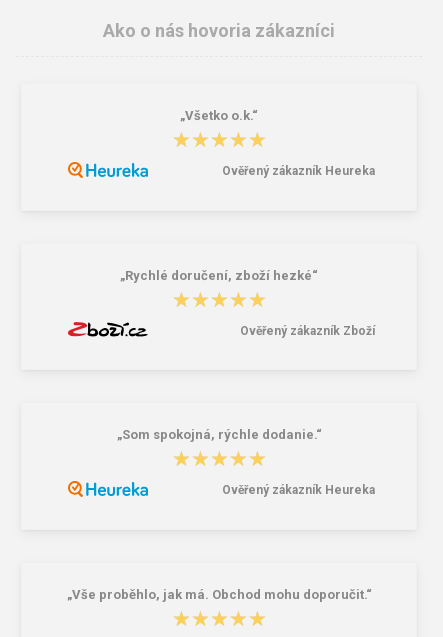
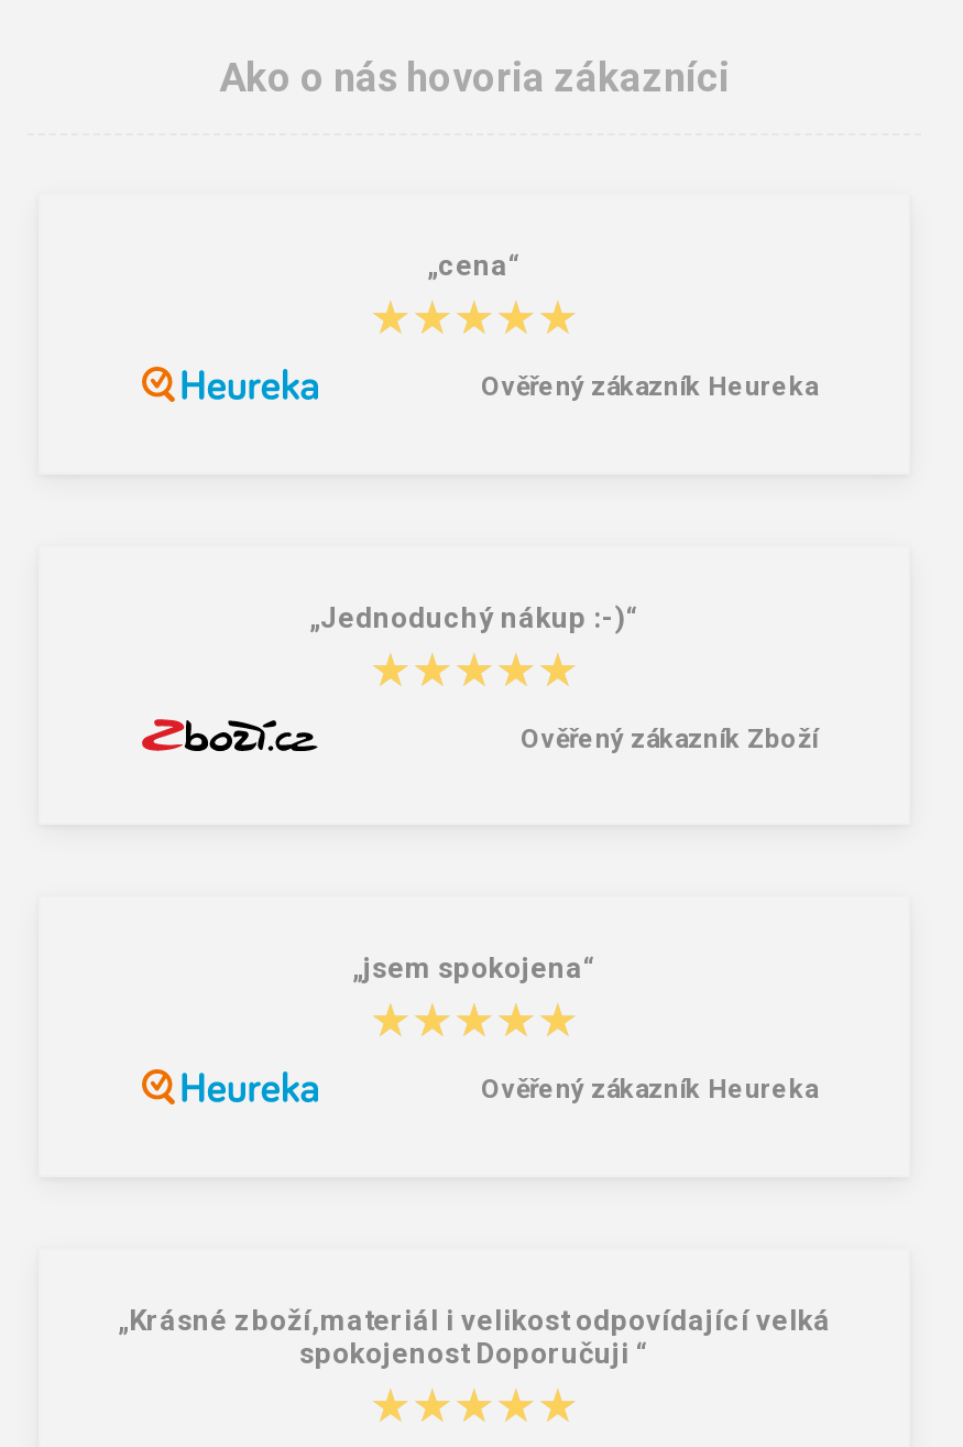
- „Všetko o.k.“
+ „cena“

- „Rychlé doručení, zboží hezké“
+ „Jednoduchý nákup :-)“

- „Som spokojná, rýchle dodanie.“
+ „jsem spokojena“

- „Vše proběhlo, jak má. Obchod mohu doporučit.“
+ „Krásné zboží,materiál i velikost odpovídající velká
+ spokojenost Doporučuji “
